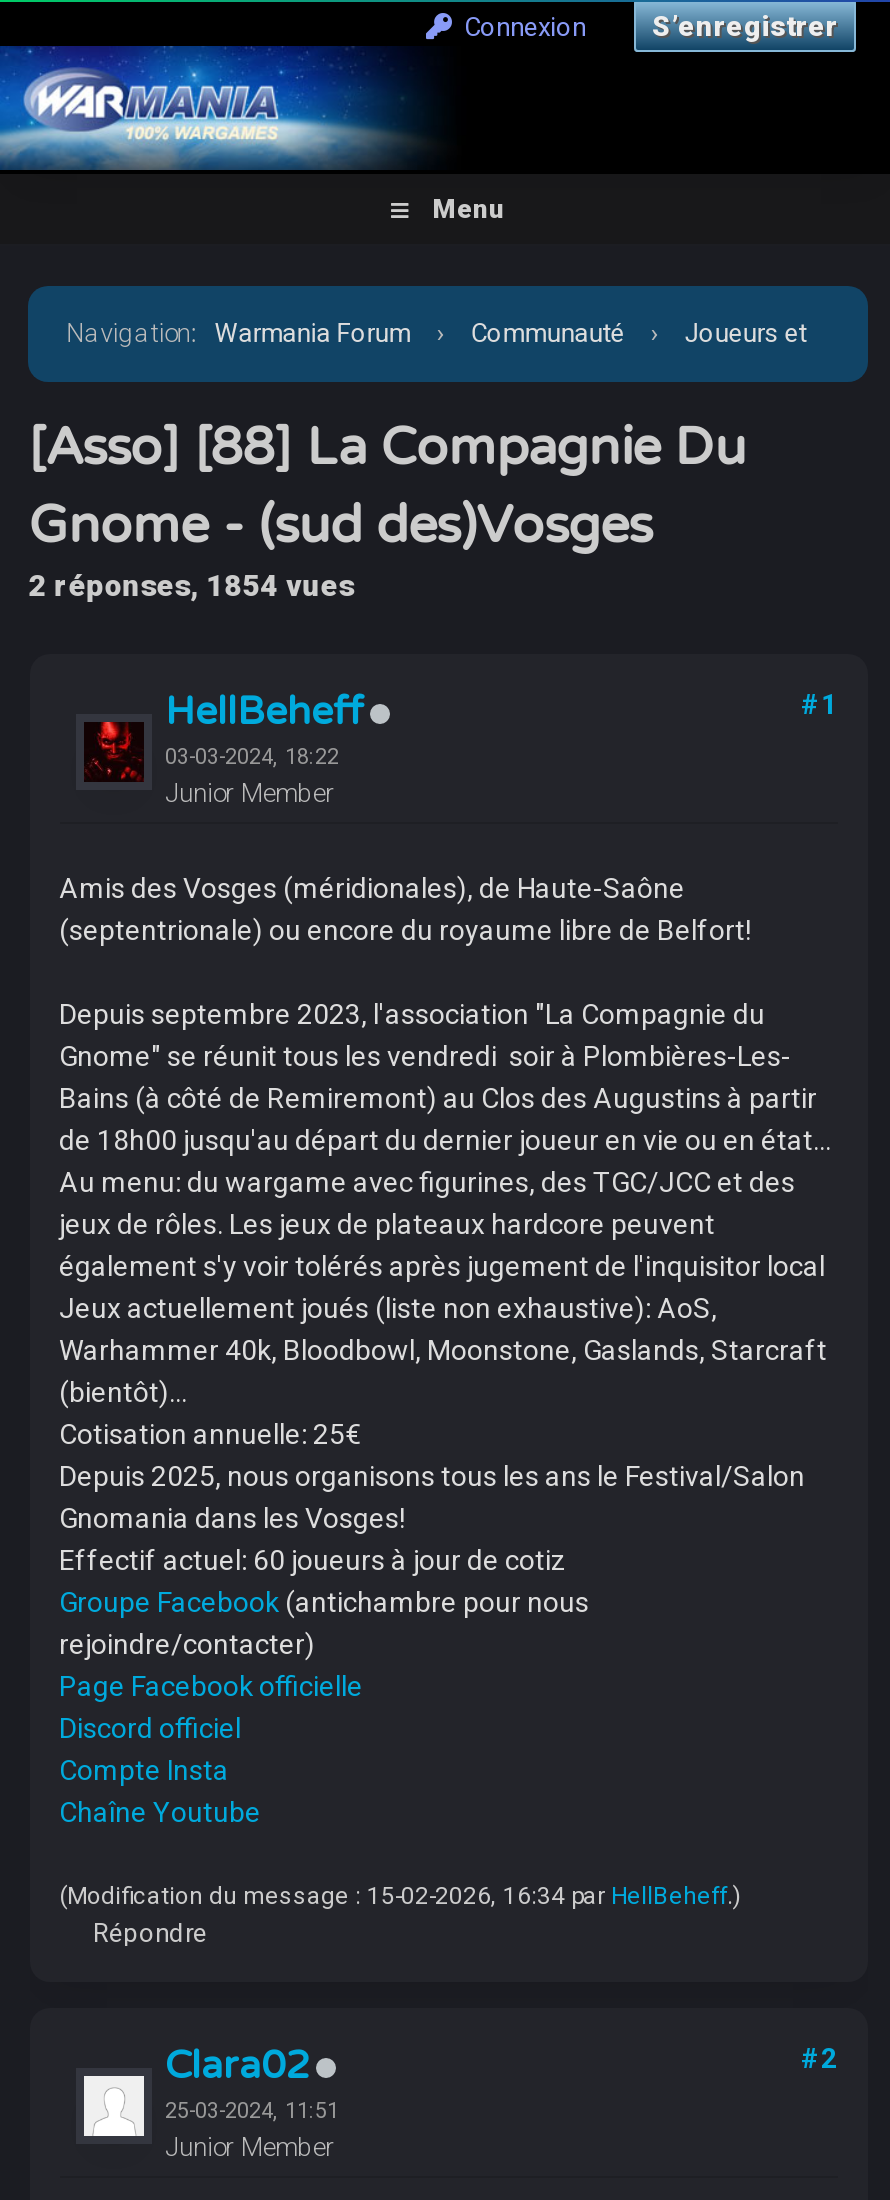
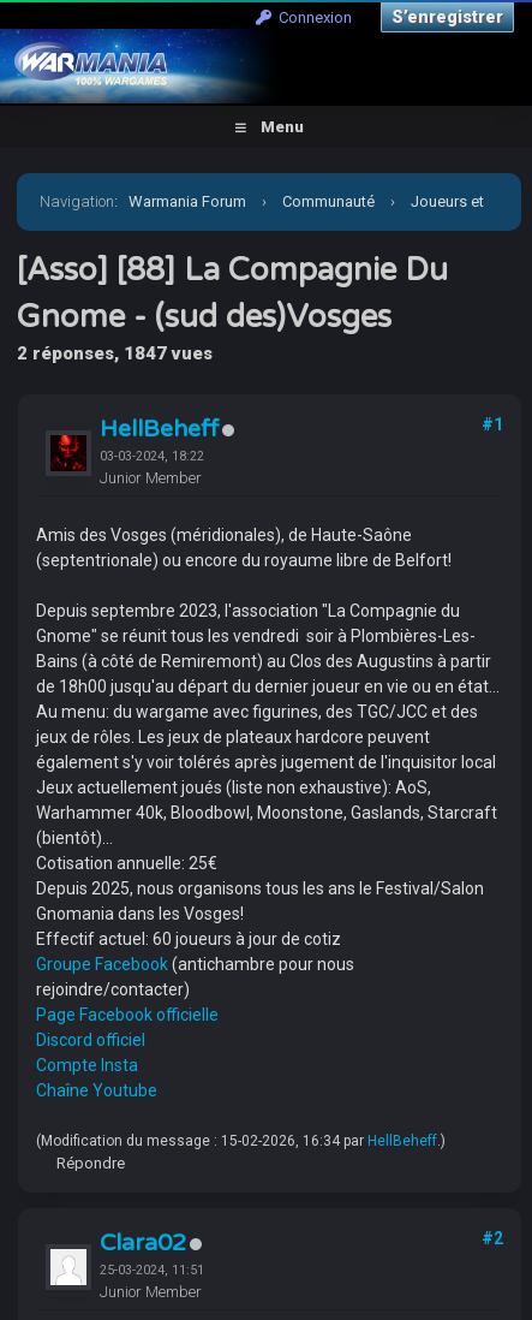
- 2 réponses, 1854 vues
+ 2 réponses, 1847 vues
